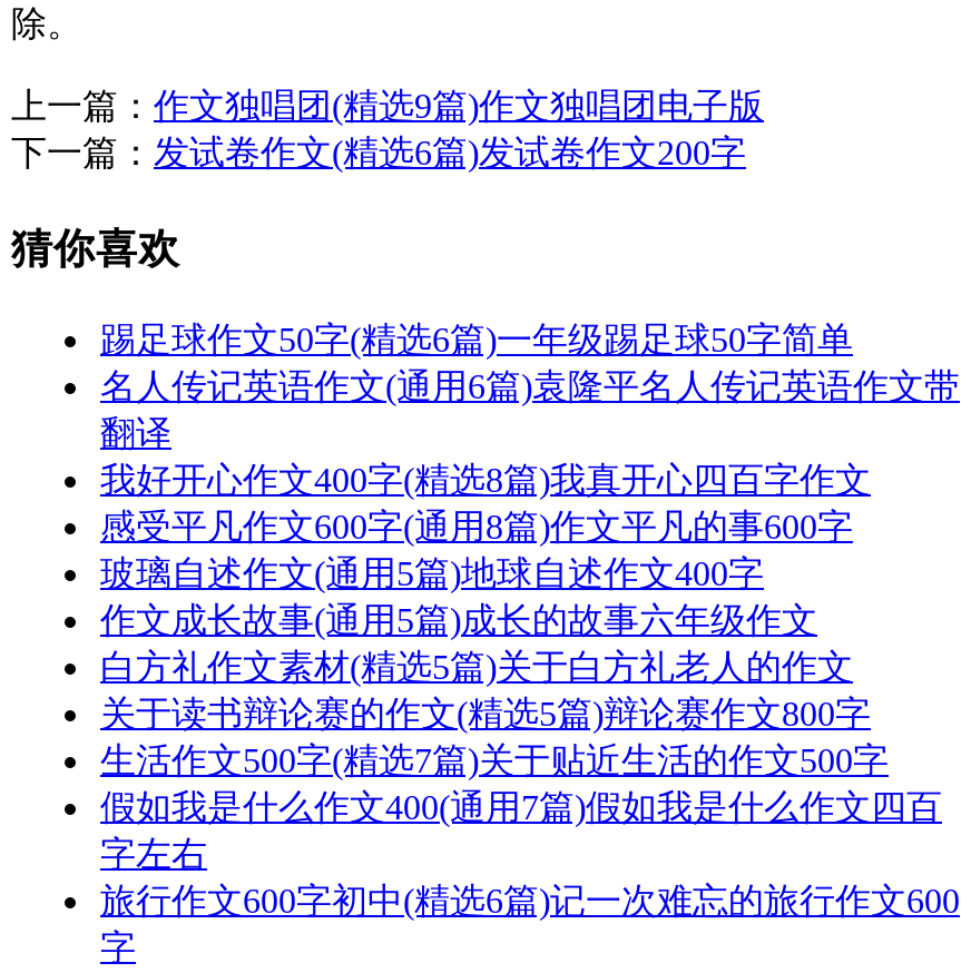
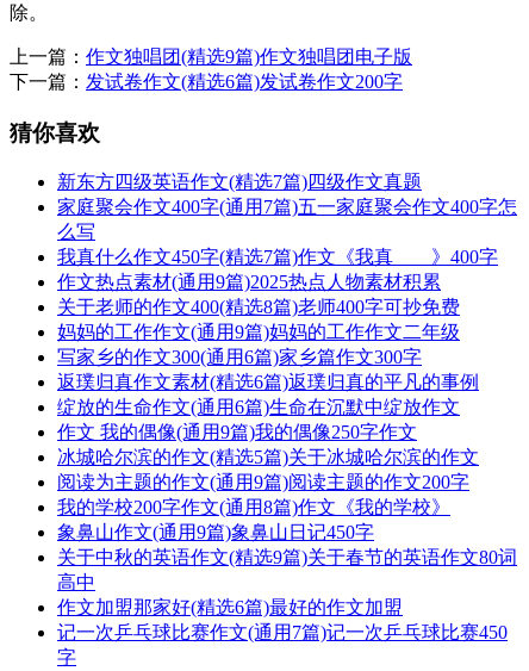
- 踢足球作文50字(精选6篇)一年级踢足球50字简单
- 名人传记英语作文(通用6篇)袁隆平名人传记英语作文带
- 翻译
- 我好开心作文400字(精选8篇)我真开心四百字作文
- 感受平凡作文600字(通用8篇)作文平凡的事600字
- 玻璃自述作文(通用5篇)地球自述作文400字
- 作文成长故事(通用5篇)成长的故事六年级作文
- 白方礼作文素材(精选5篇)关于白方礼老人的作文
- 关于读书辩论赛的作文(精选5篇)辩论赛作文800字
- 生活作文500字(精选7篇)关于贴近生活的作文500字
- 假如我是什么作文400(通用7篇)假如我是什么作文四百
- 字左右
- 旅行作文600字初中(精选6篇)记一次难忘的旅行作文600
+ 新东方四级英语作文(精选7篇)四级作文真题
+ 家庭聚会作文400字(通用7篇)五一家庭聚会作文400字怎
+ 么写
+ 我真什么作文450字(精选7篇)作文《我真____》400字
+ 作文热点素材(通用9篇)2025热点人物素材积累
+ 关于老师的作文400(精选8篇)老师400字可抄免费
+ 妈妈的工作作文(通用9篇)妈妈的工作作文二年级
+ 写家乡的作文300(通用6篇)家乡篇作文300字
+ 返璞归真作文素材(精选6篇)返璞归真的平凡的事例
+ 绽放的生命作文(通用6篇)生命在沉默中绽放作文
+ 作文 我的偶像(通用9篇)我的偶像250字作文
+ 冰城哈尔滨的作文(精选5篇)关于冰城哈尔滨的作文
+ 阅读为主题的作文(通用9篇)阅读主题的作文200字
+ 我的学校200字作文(通用8篇)作文《我的学校》
+ 象鼻山作文(通用9篇)象鼻山日记450字
+ 关于中秋的英语作文(精选9篇)关于春节的英语作文80词
+ 高中
+ 作文加盟那家好(精选6篇)最好的作文加盟
+ 记一次乒乓球比赛作文(通用7篇)记一次乒乓球比赛450
